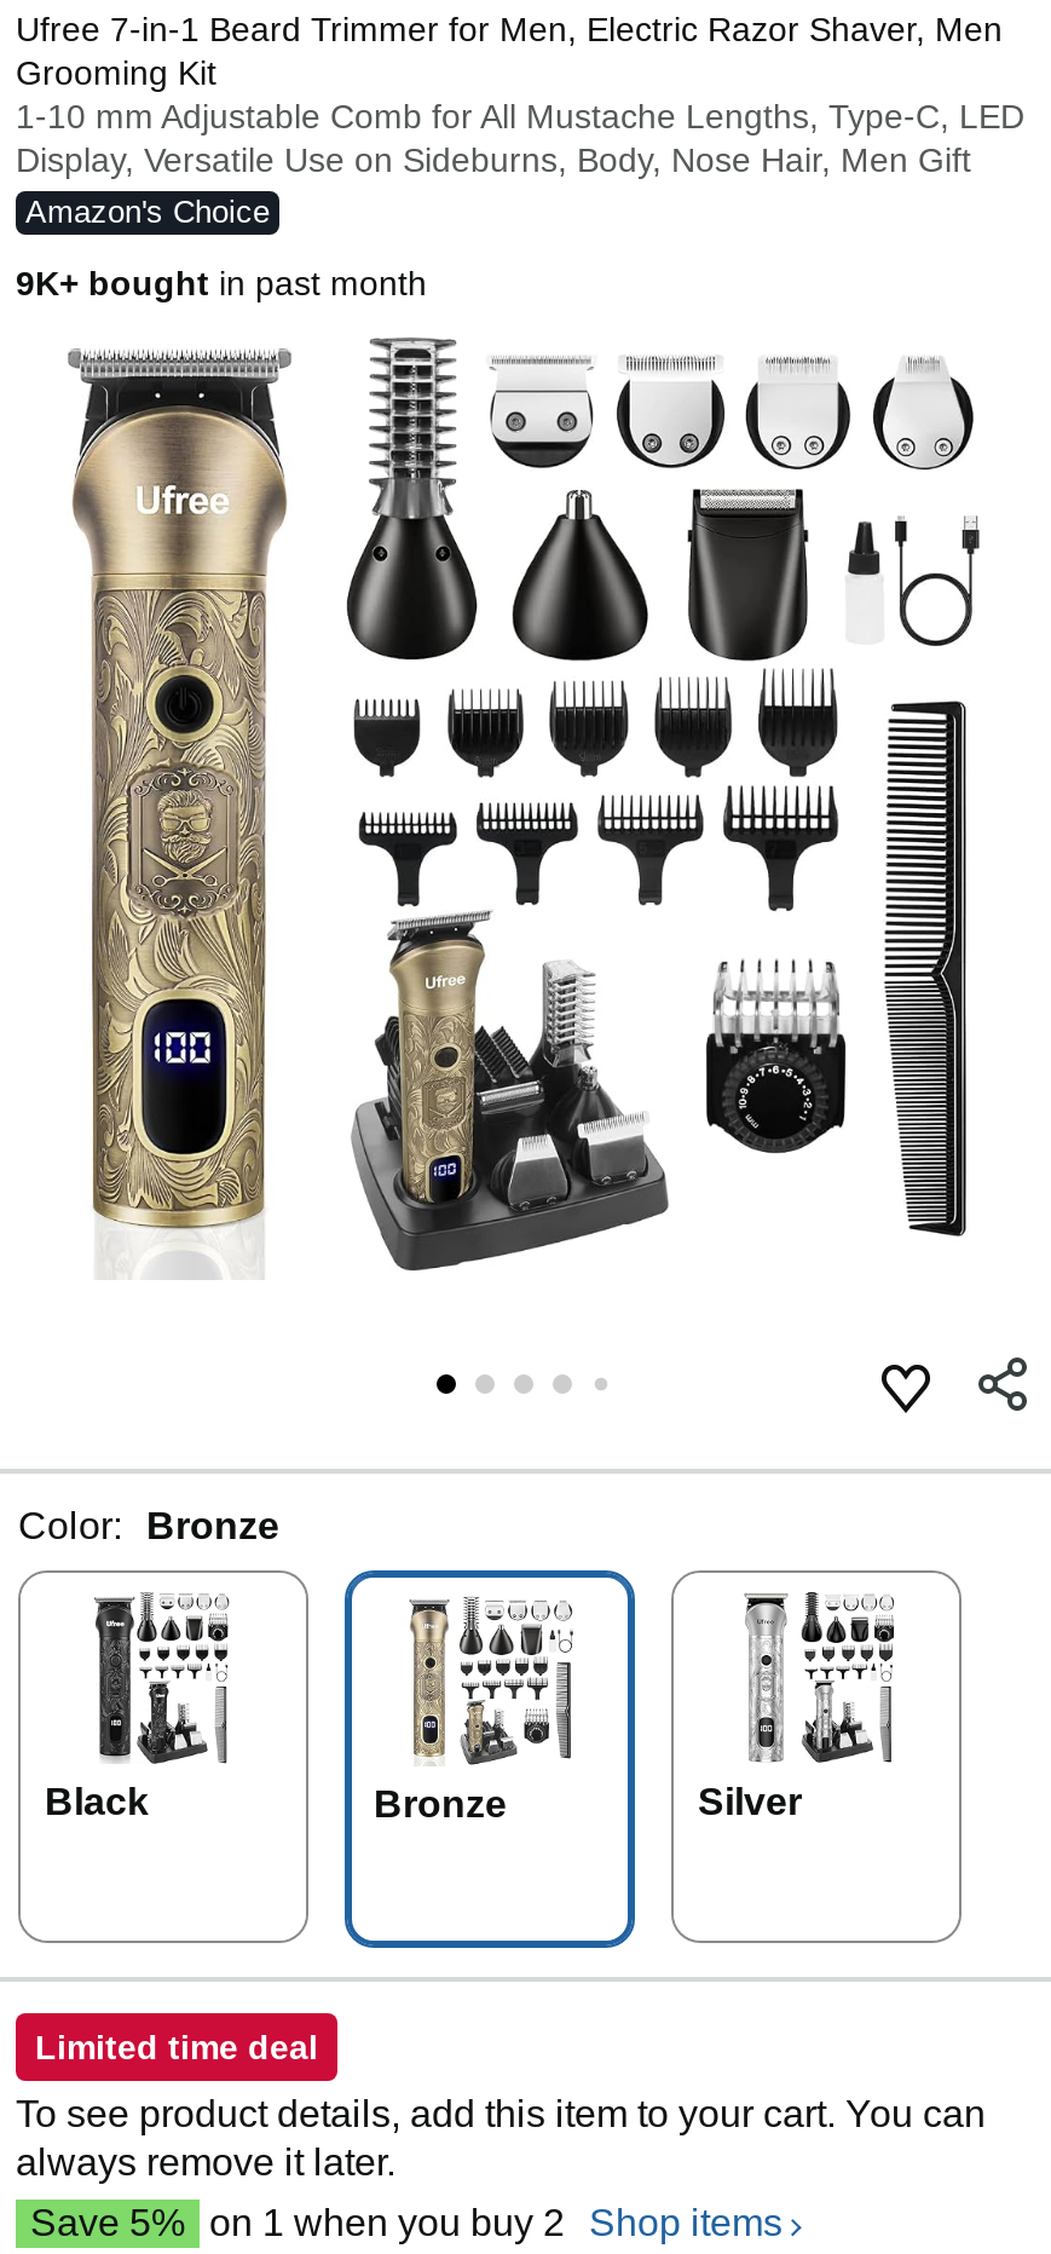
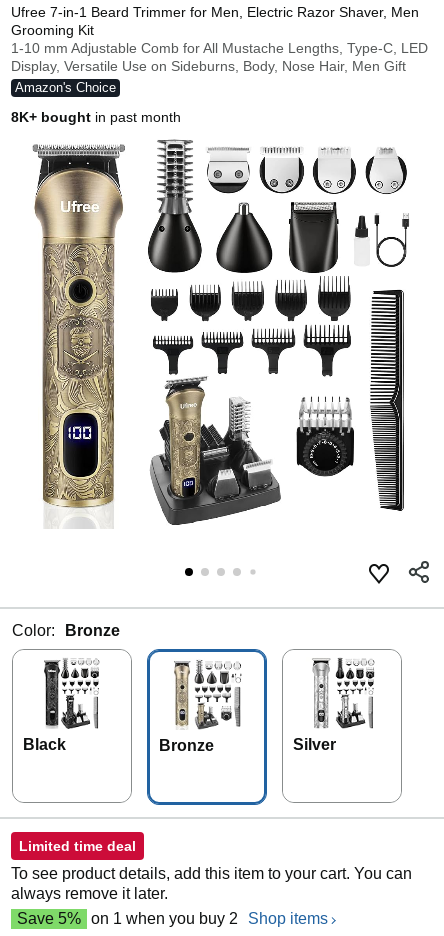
- 9K+ bought in past month
+ 8K+ bought in past month
